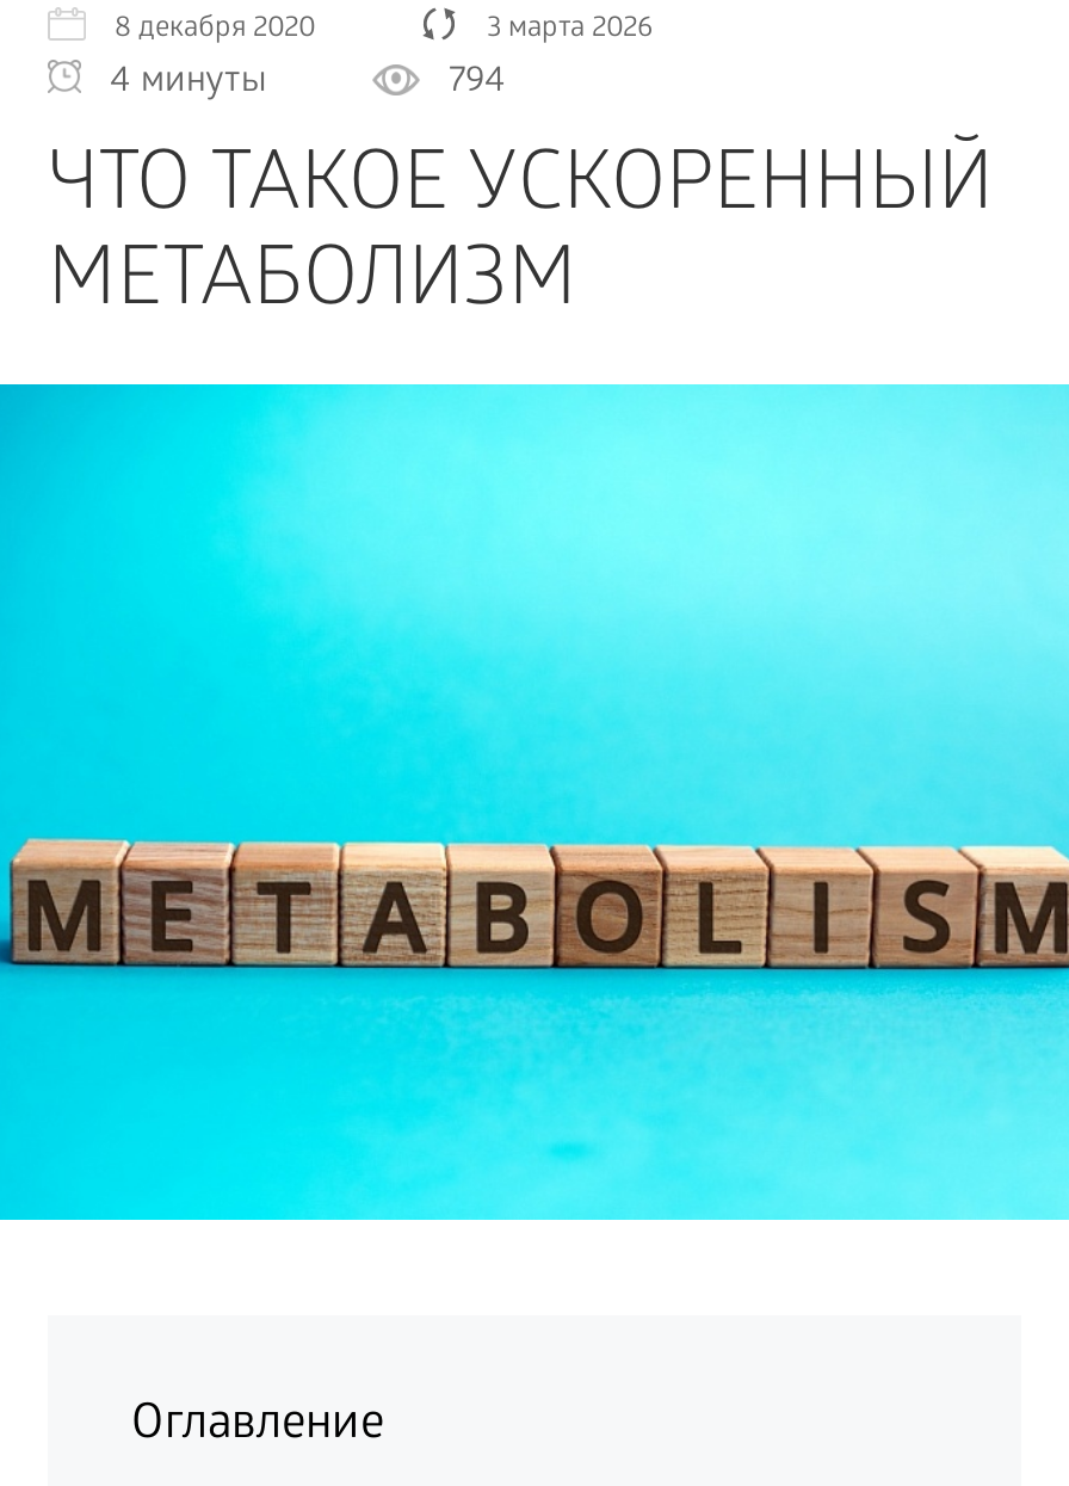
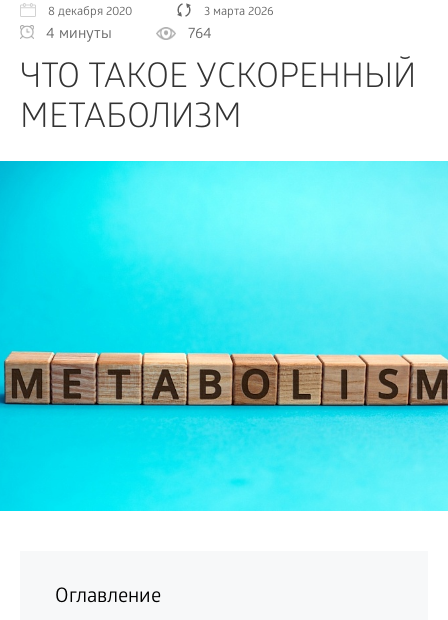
- 794
+ 764
